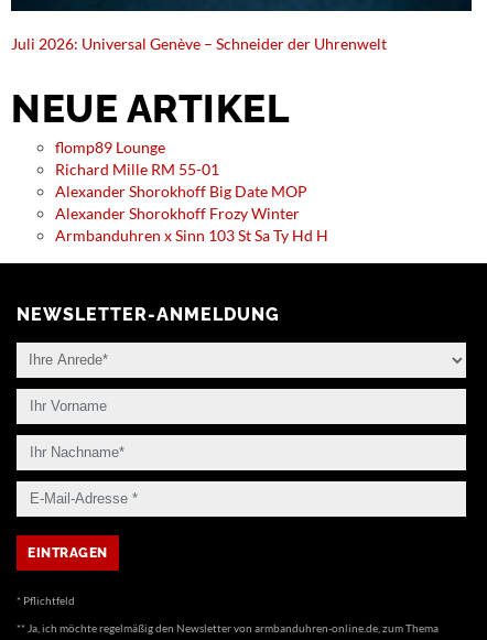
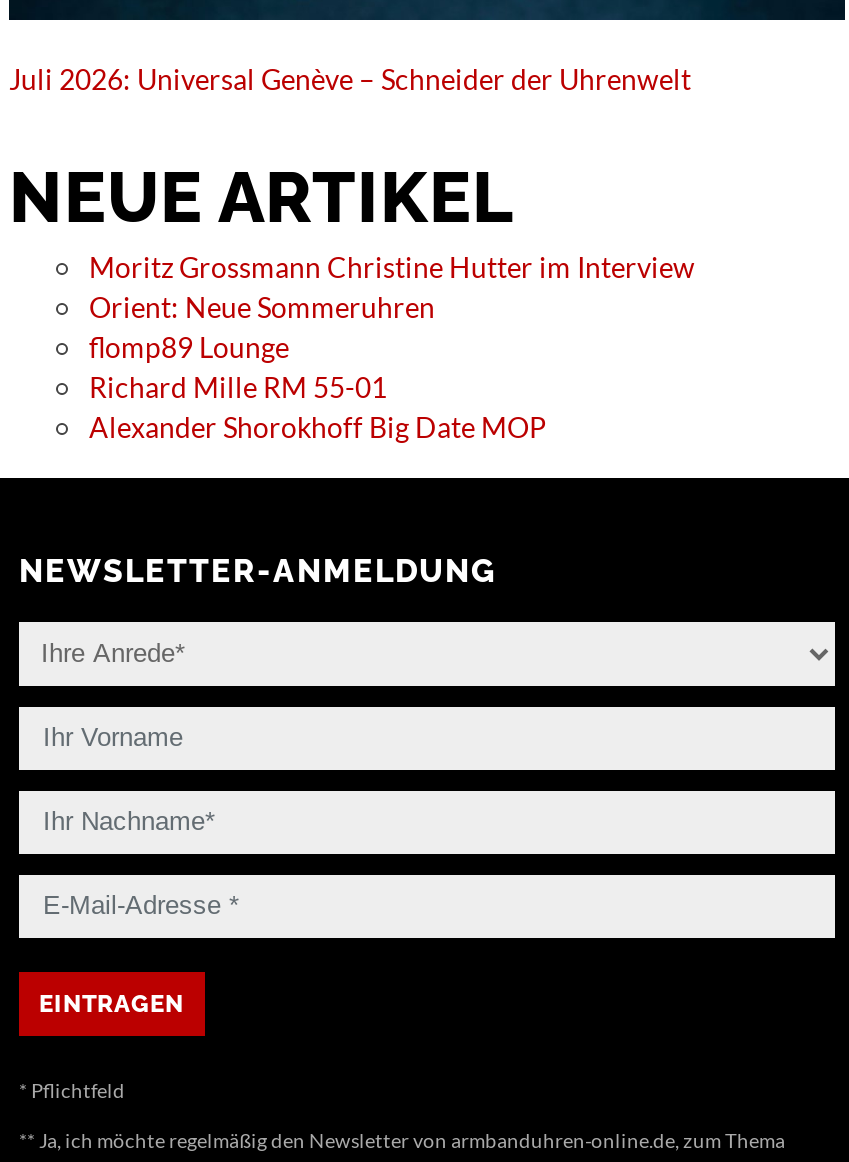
+ Moritz Grossmann Christine Hutter im Interview
+ Orient: Neue Sommeruhren

moved down: flomp89 Lounge | Richard Mille RM 55-01 | Alexander Shorokhoff Big Date MOP

- Alexander Shorokhoff Frozy Winter
- Armbanduhren x Sinn 103 St Sa Ty Hd H
